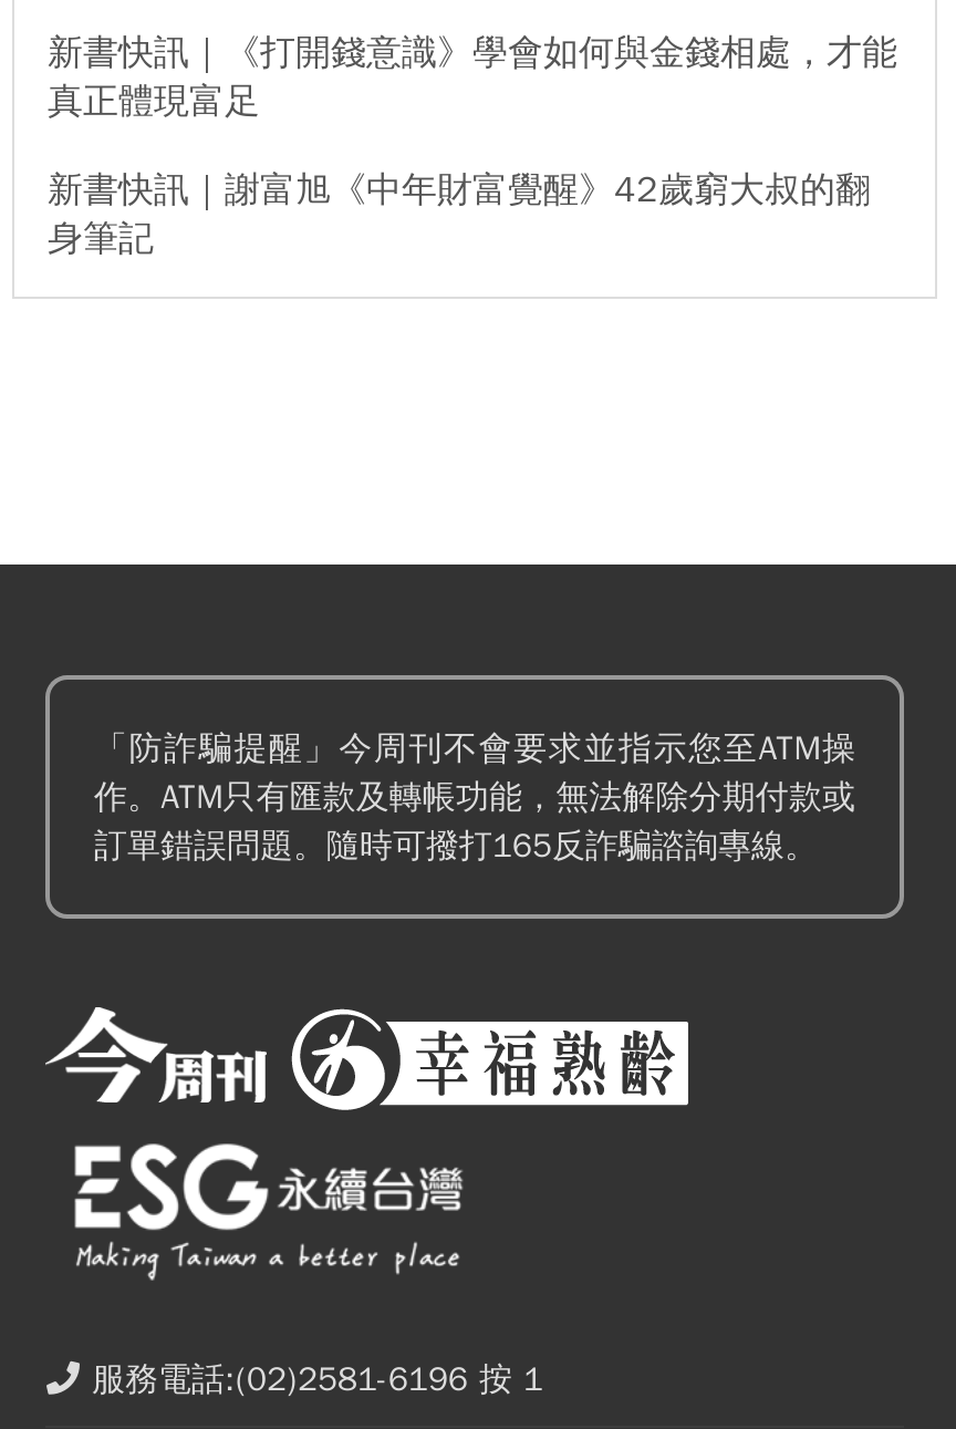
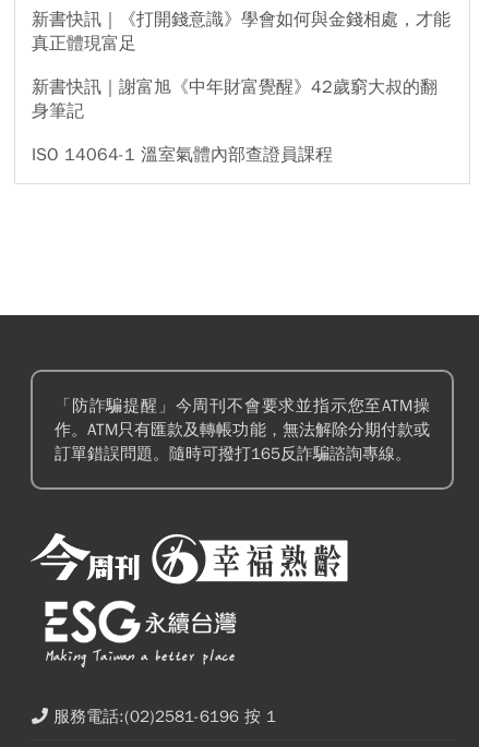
+ ISO 14064-1 溫室氣體內部查證員課程
